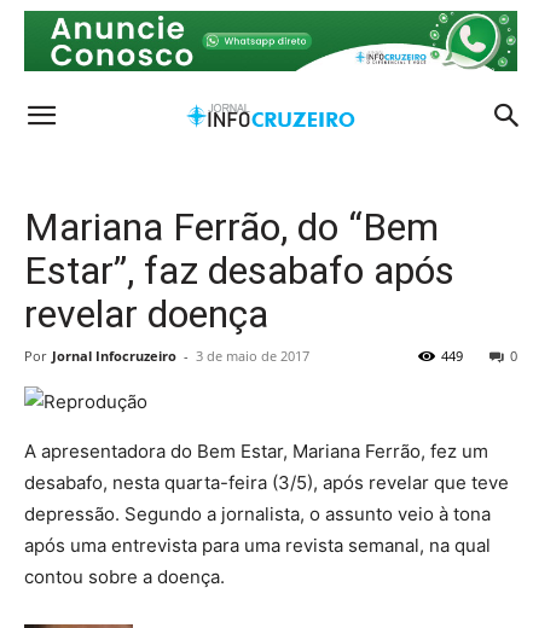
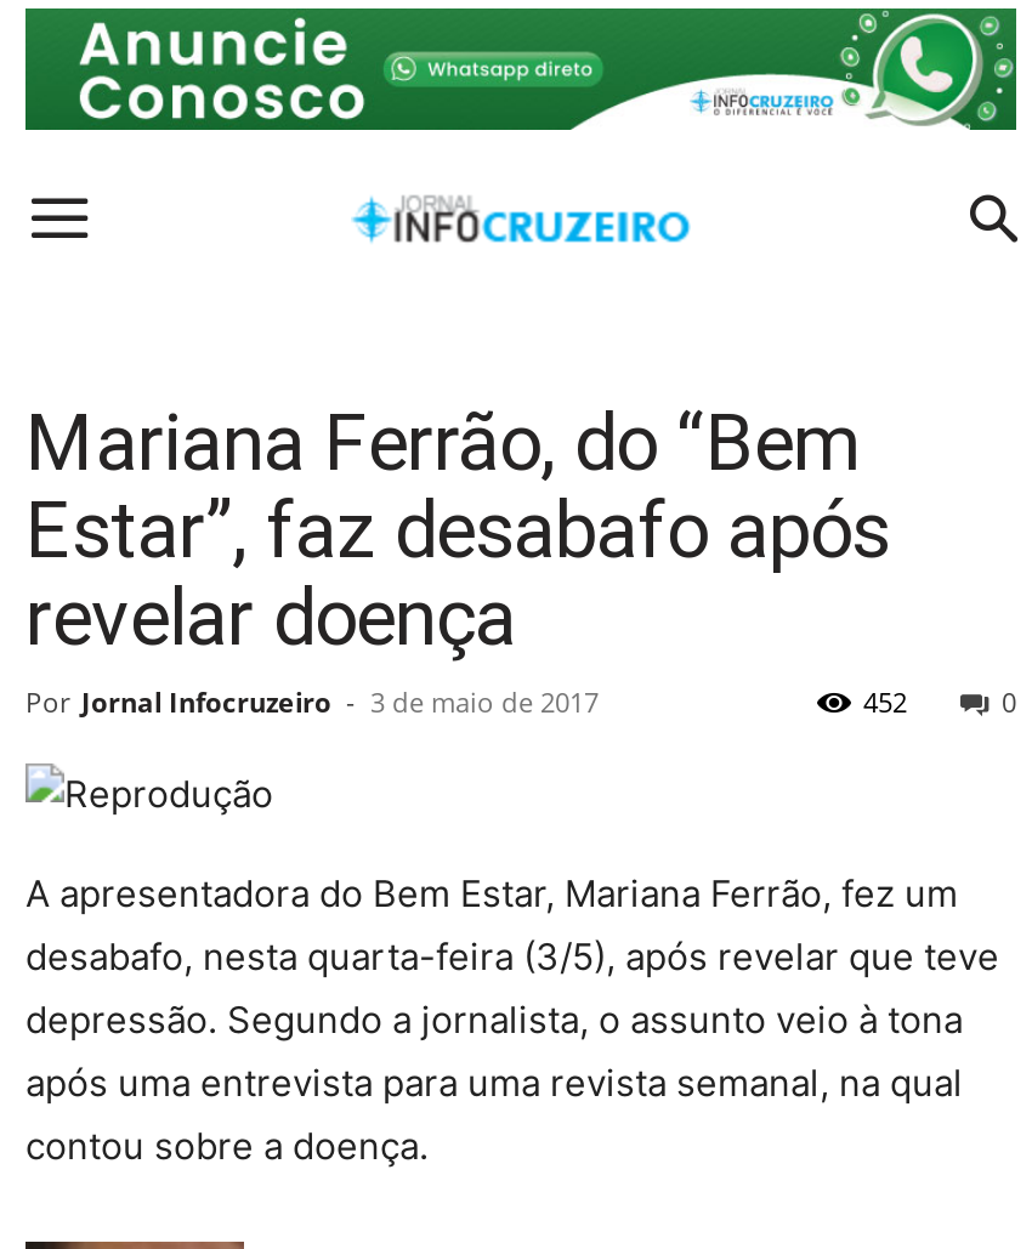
- 449
+ 452
